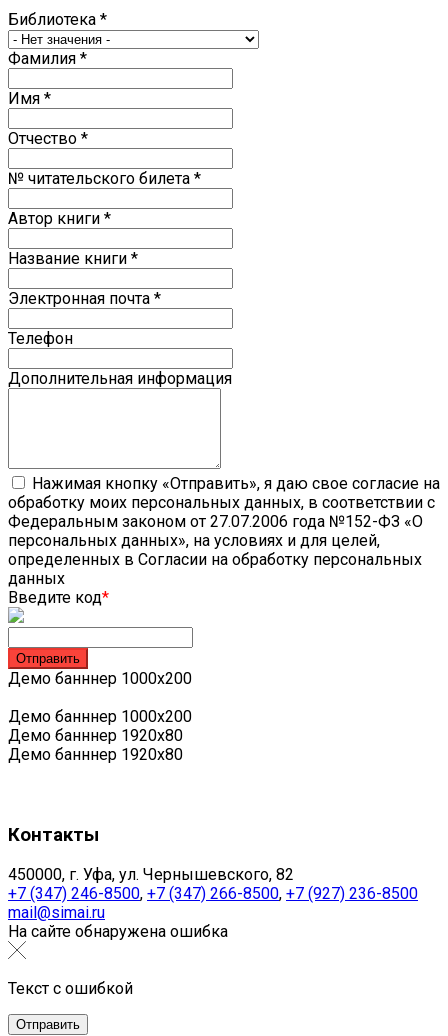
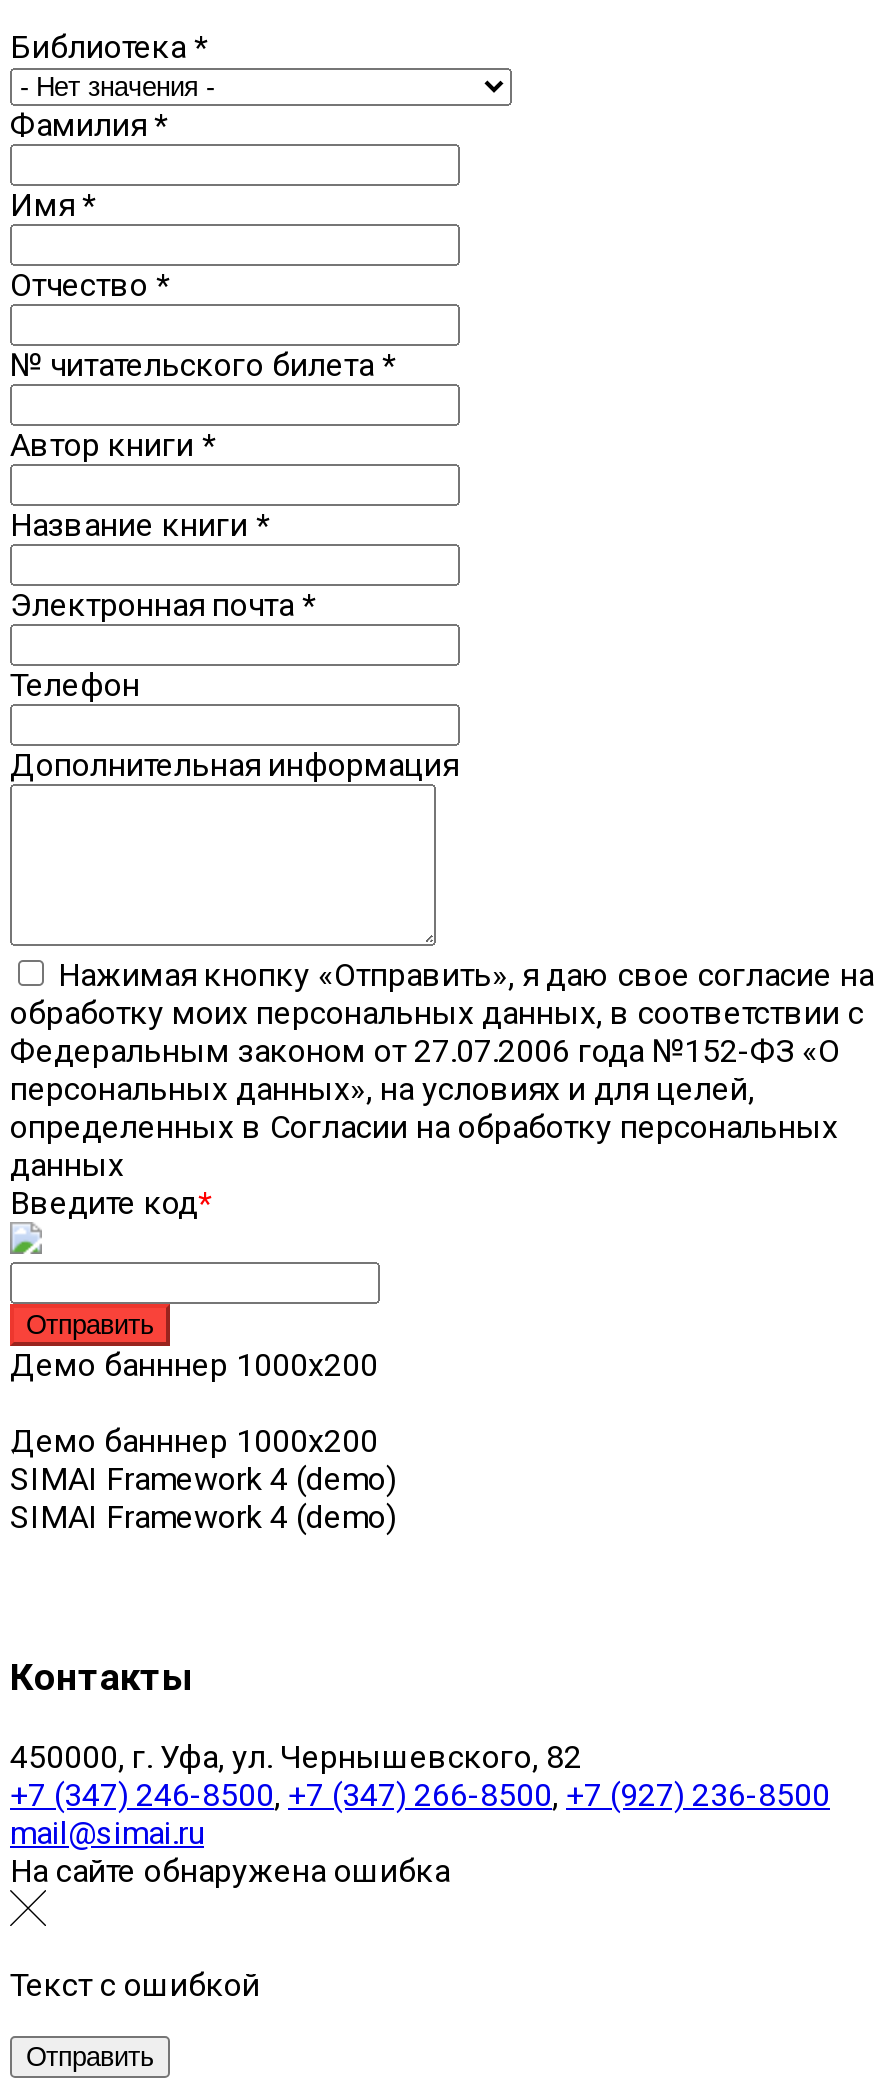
- Демо банннер 1920х80
- Демо банннер 1920х80
+ SIMAI Framework 4 (demo)
+ SIMAI Framework 4 (demo)
